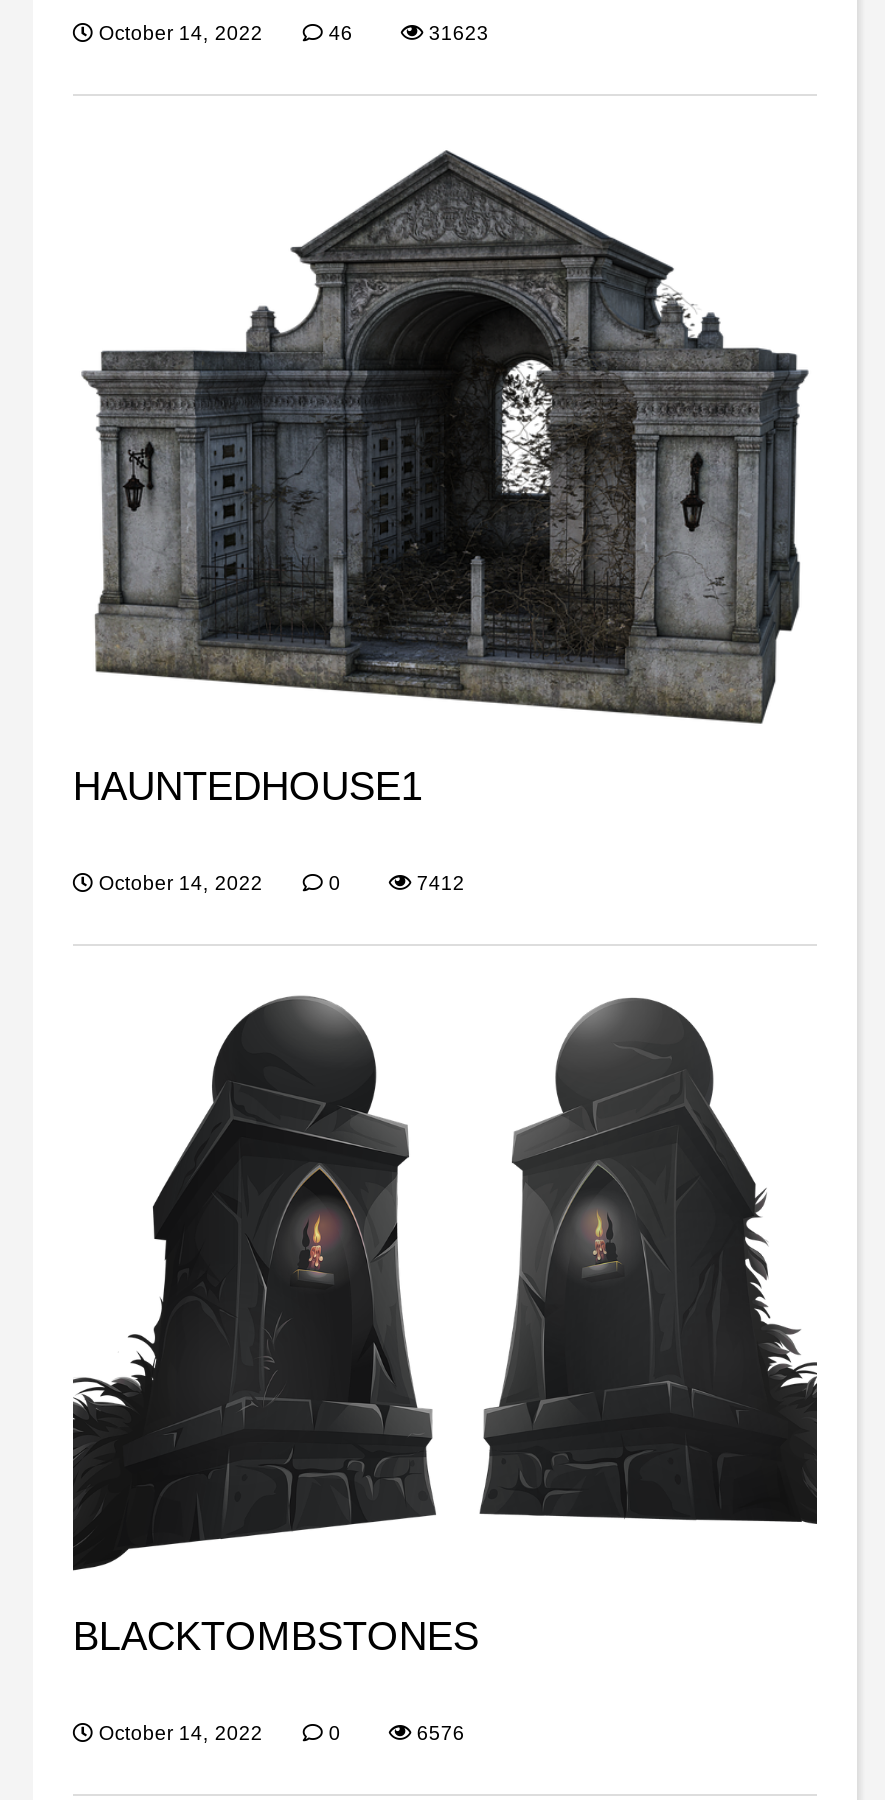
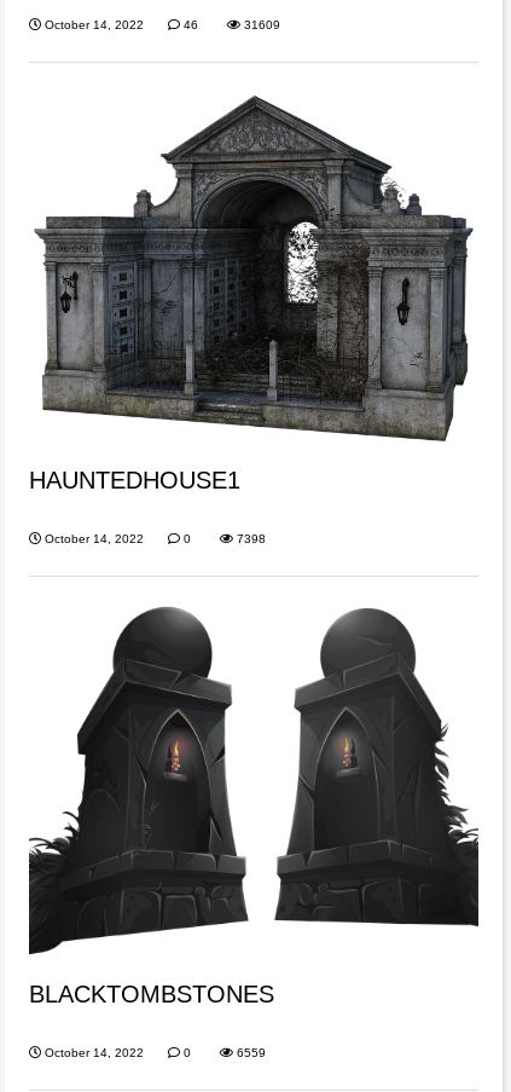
- 31623
+ 31609

- 7412
+ 7398

- 6576
+ 6559
